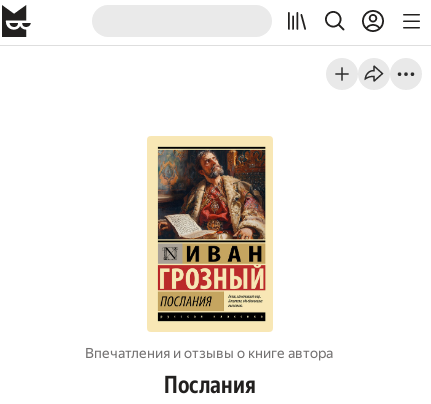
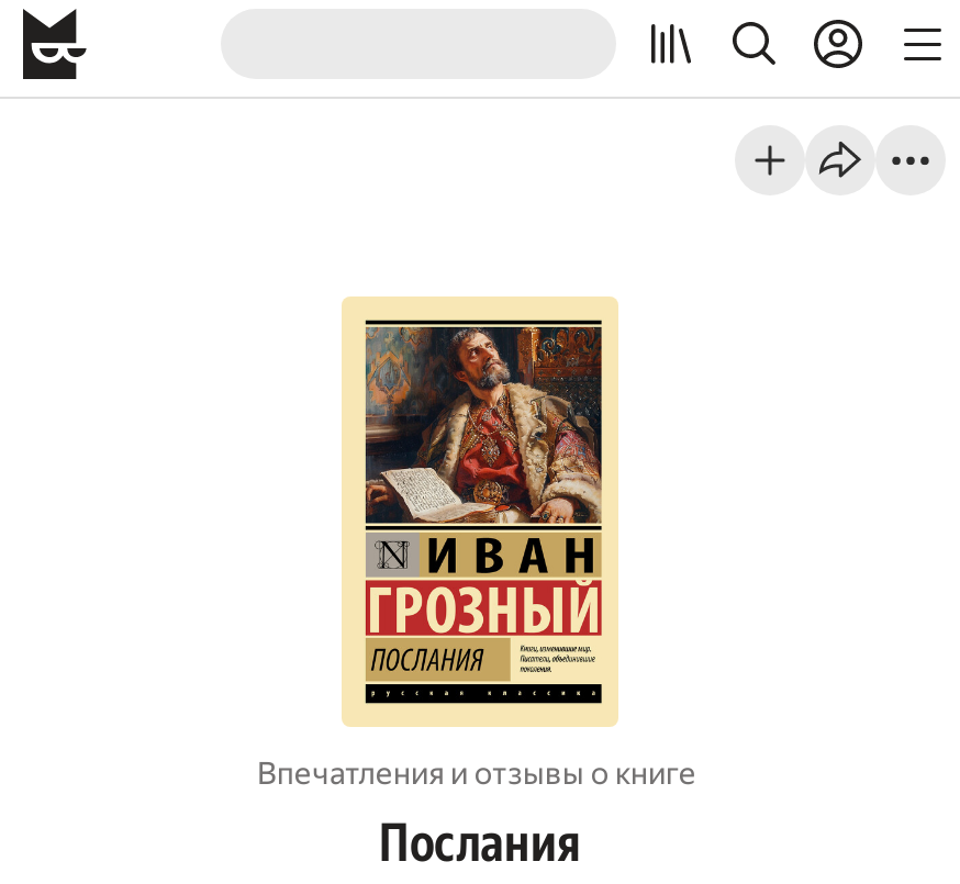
- Впечатления и отзывы о книге автора
+ Впечатления и отзывы о книге
